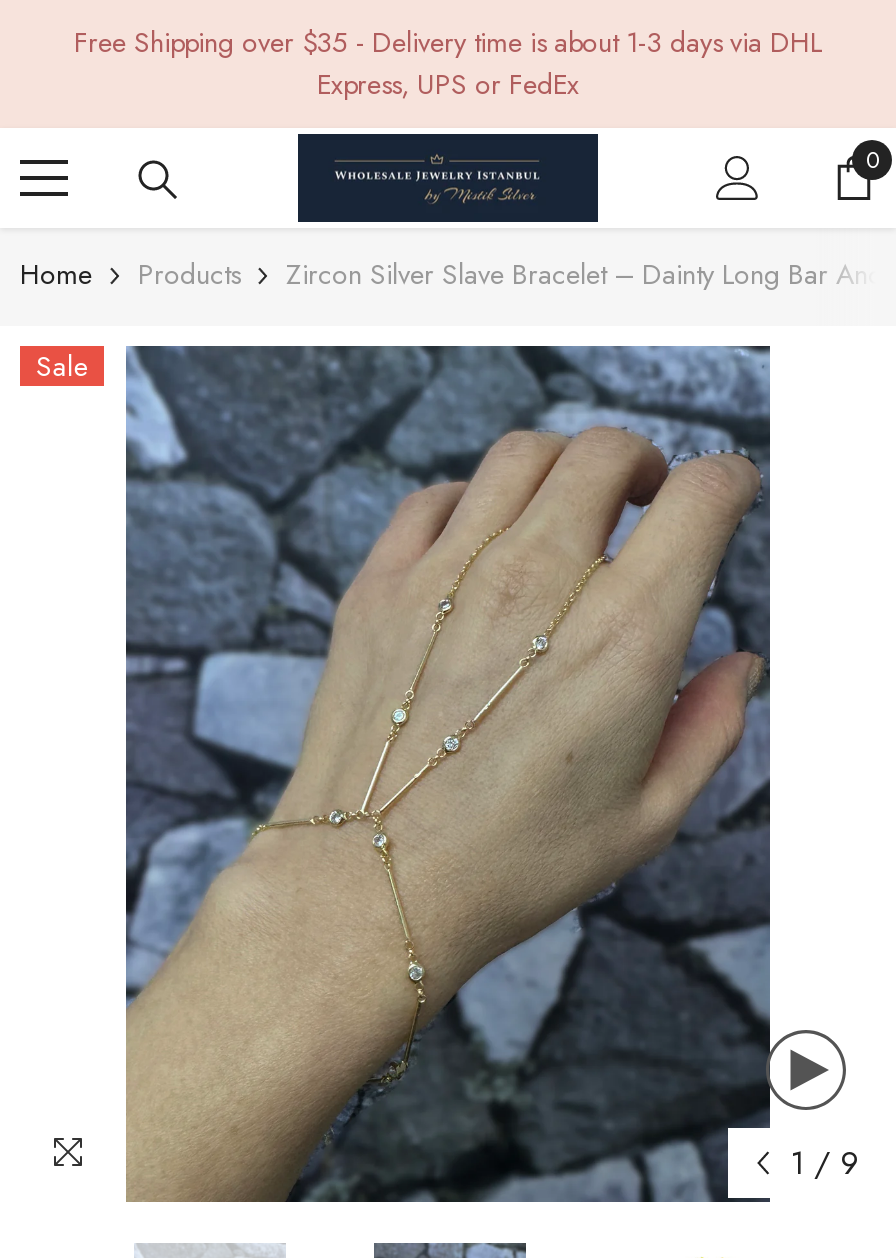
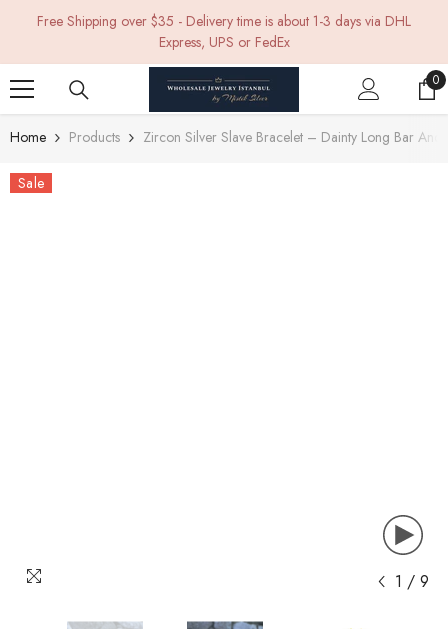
- [image]
